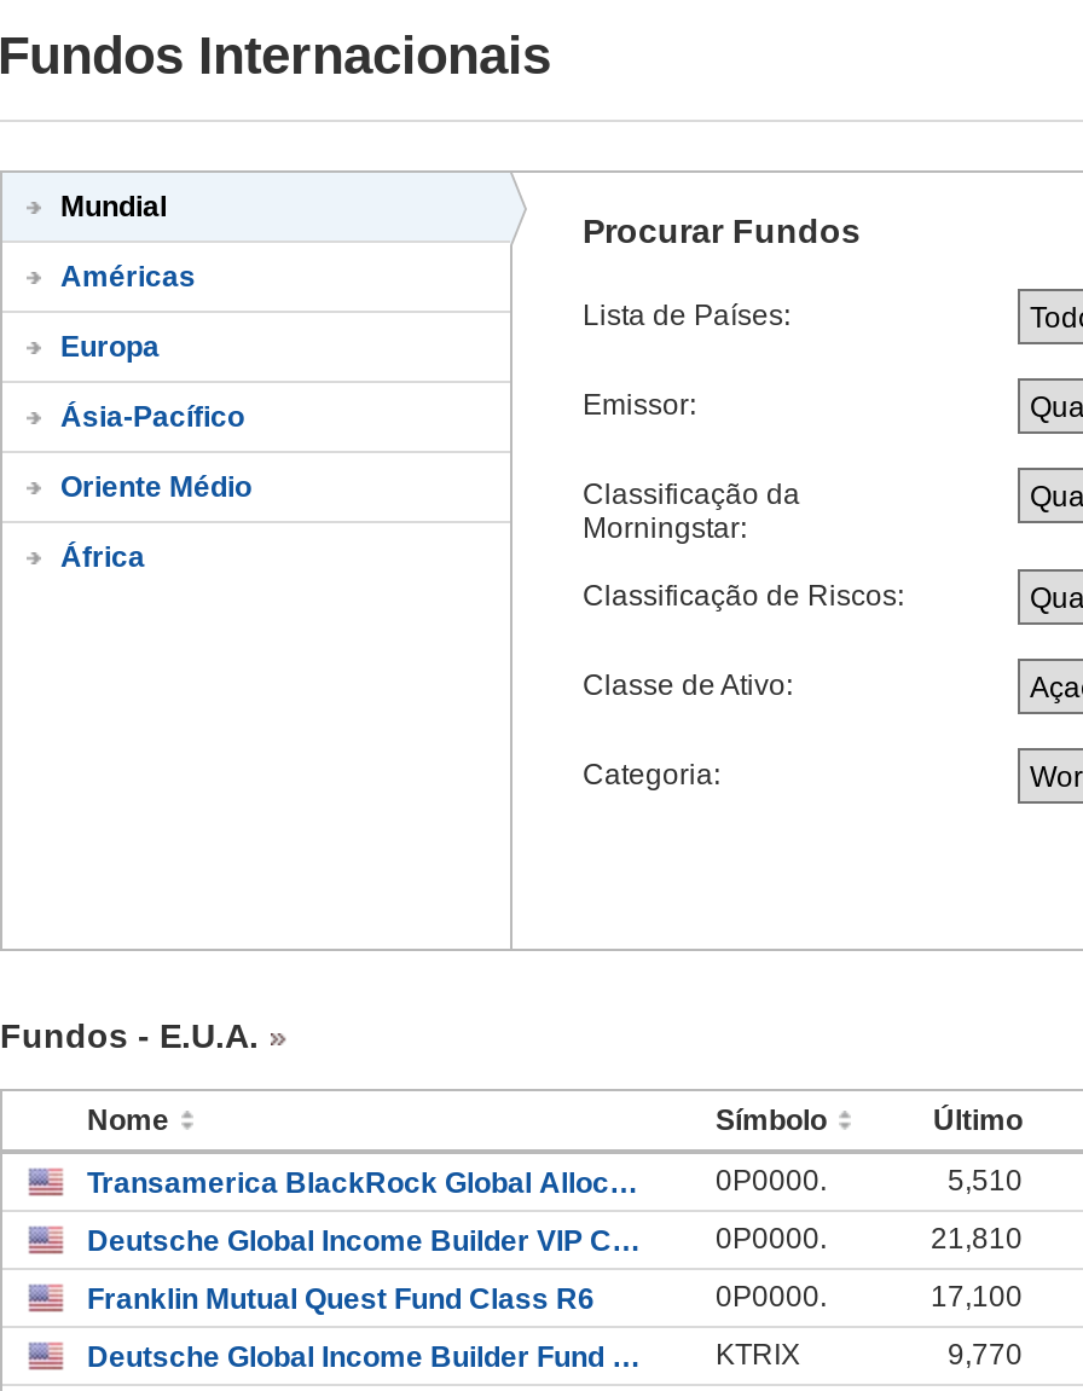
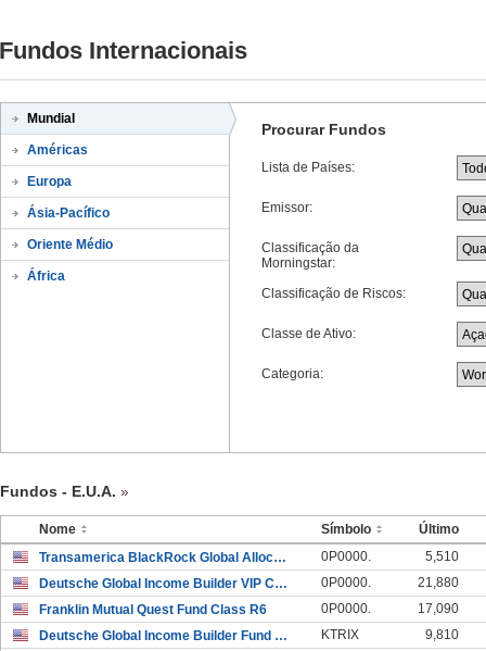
- 21,810
+ 21,880

- 17,100
+ 17,090

- 9,770
+ 9,810
